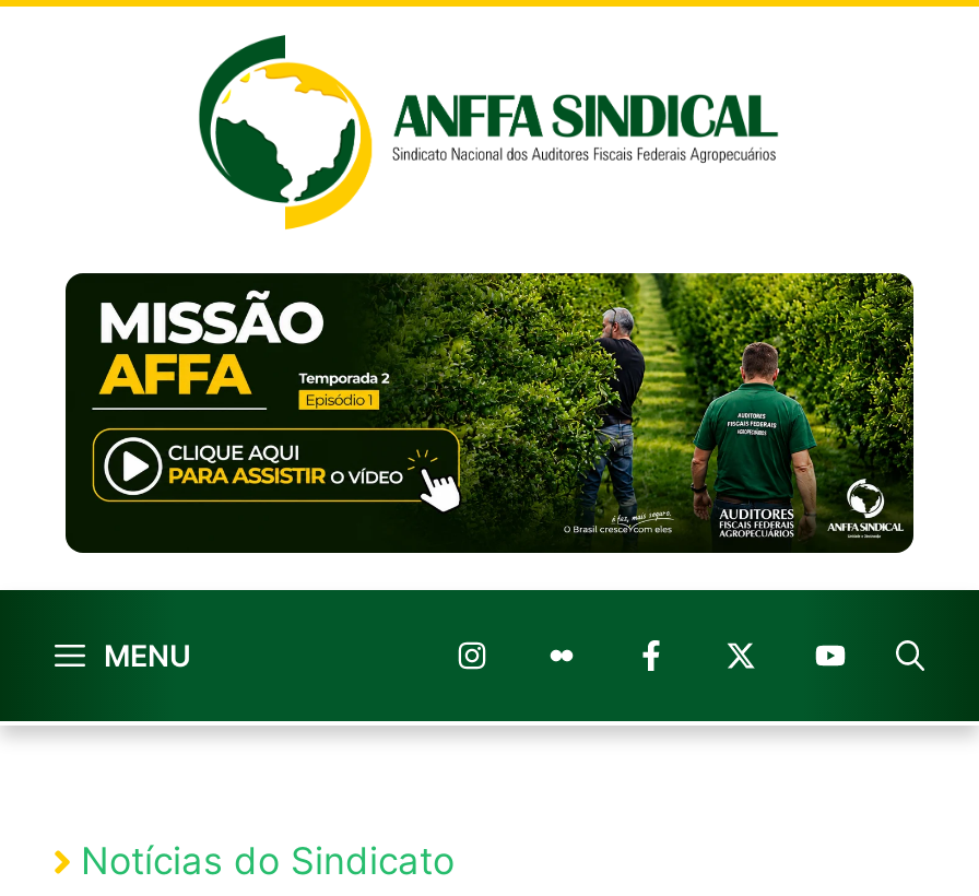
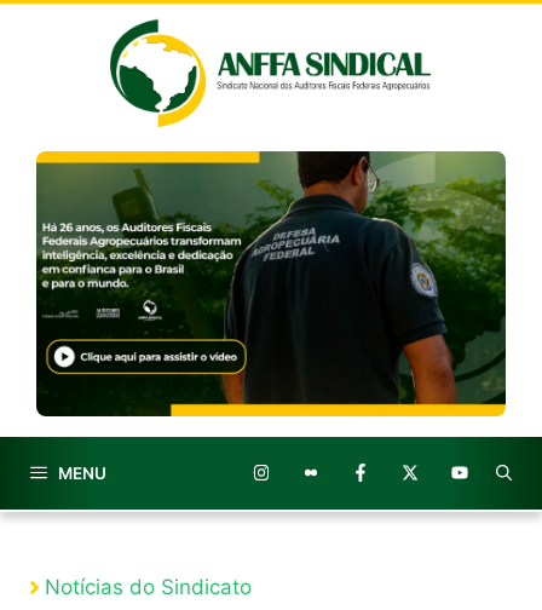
- [image]
+ [image]
